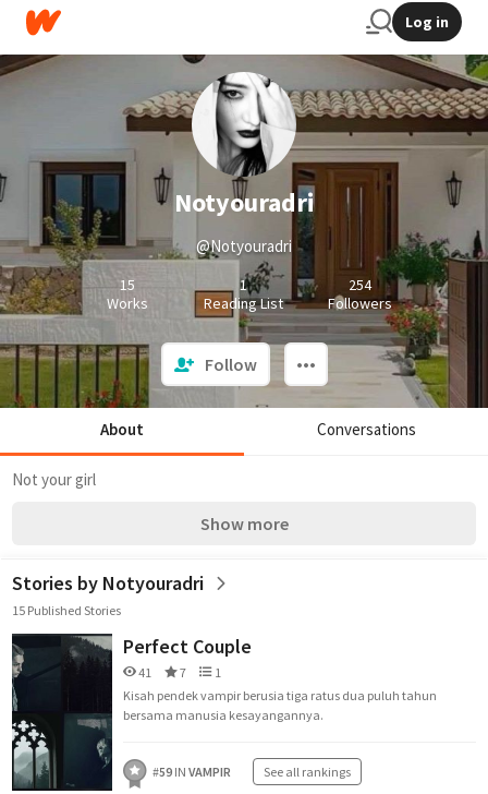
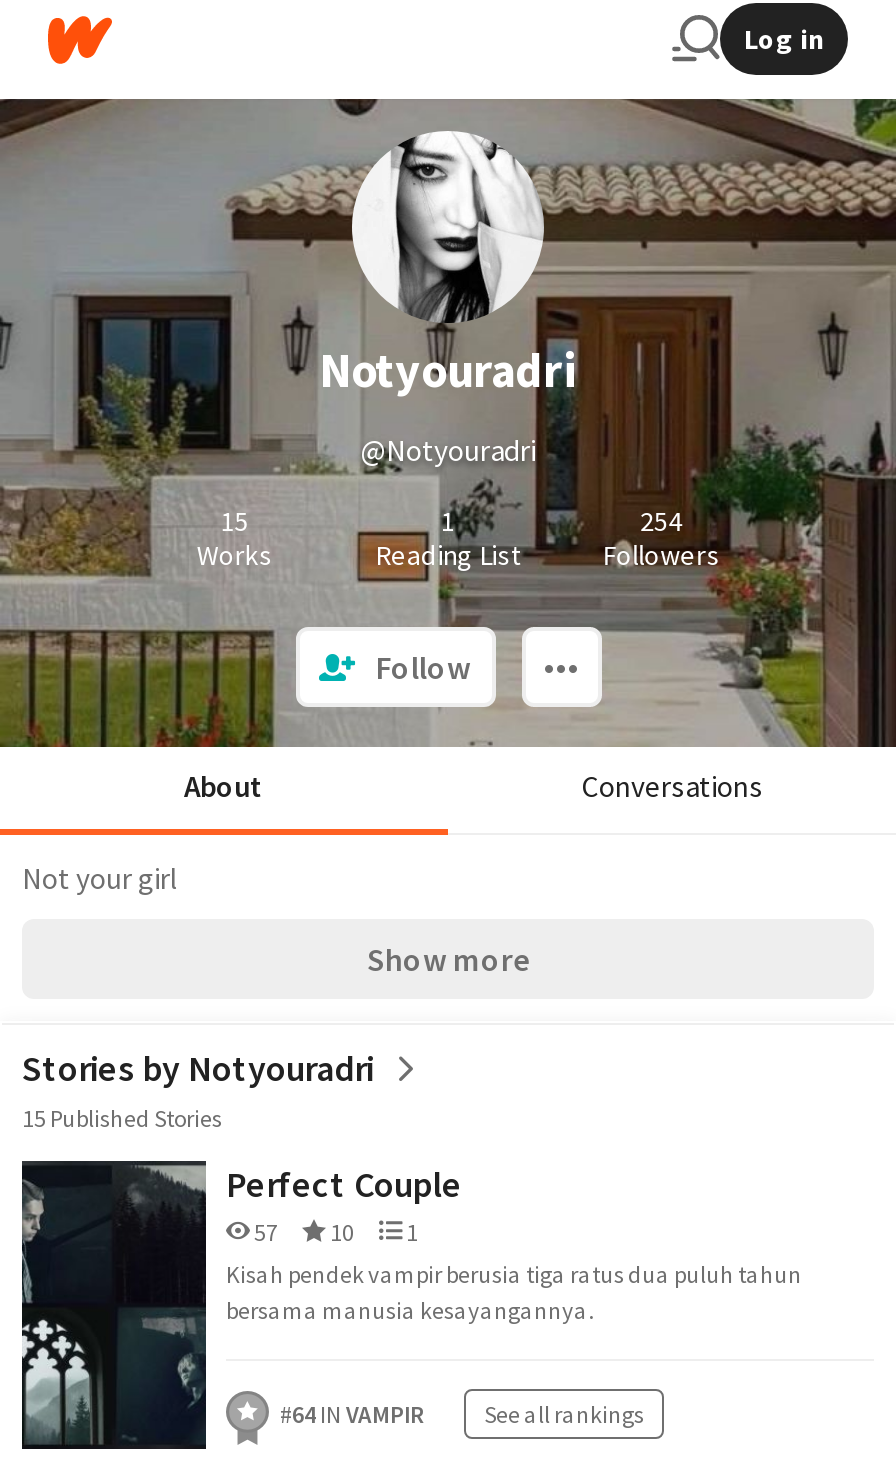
- 41
+ 57

- 7
+ 10

- #59 IN VAMPIR See all rankings
+ #64 IN VAMPIR See all rankings
